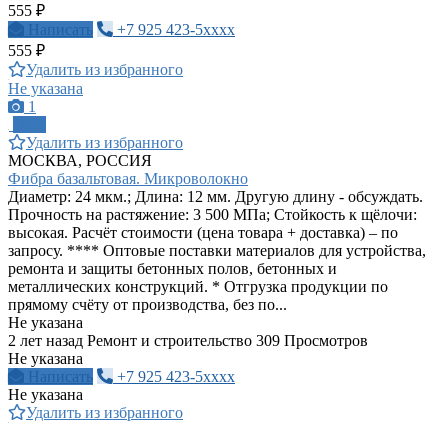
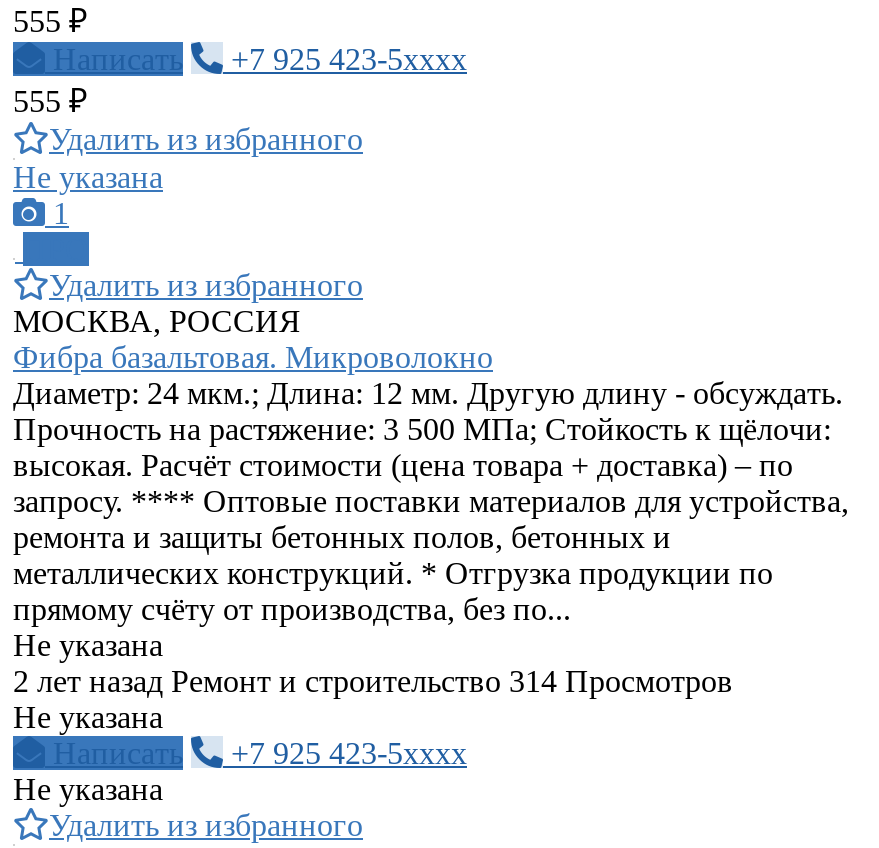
- 2 лет назад Ремонт и строительство 309 Просмотров
+ 2 лет назад Ремонт и строительство 314 Просмотров
